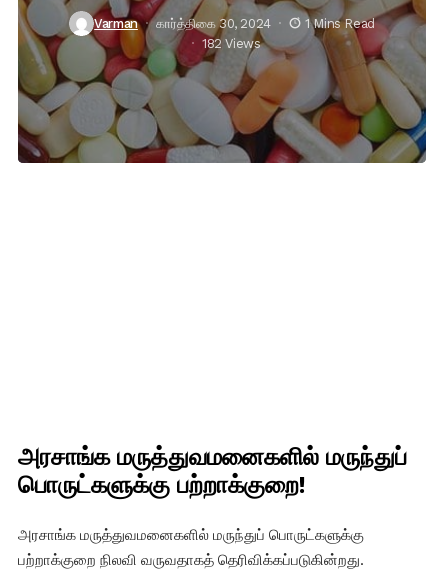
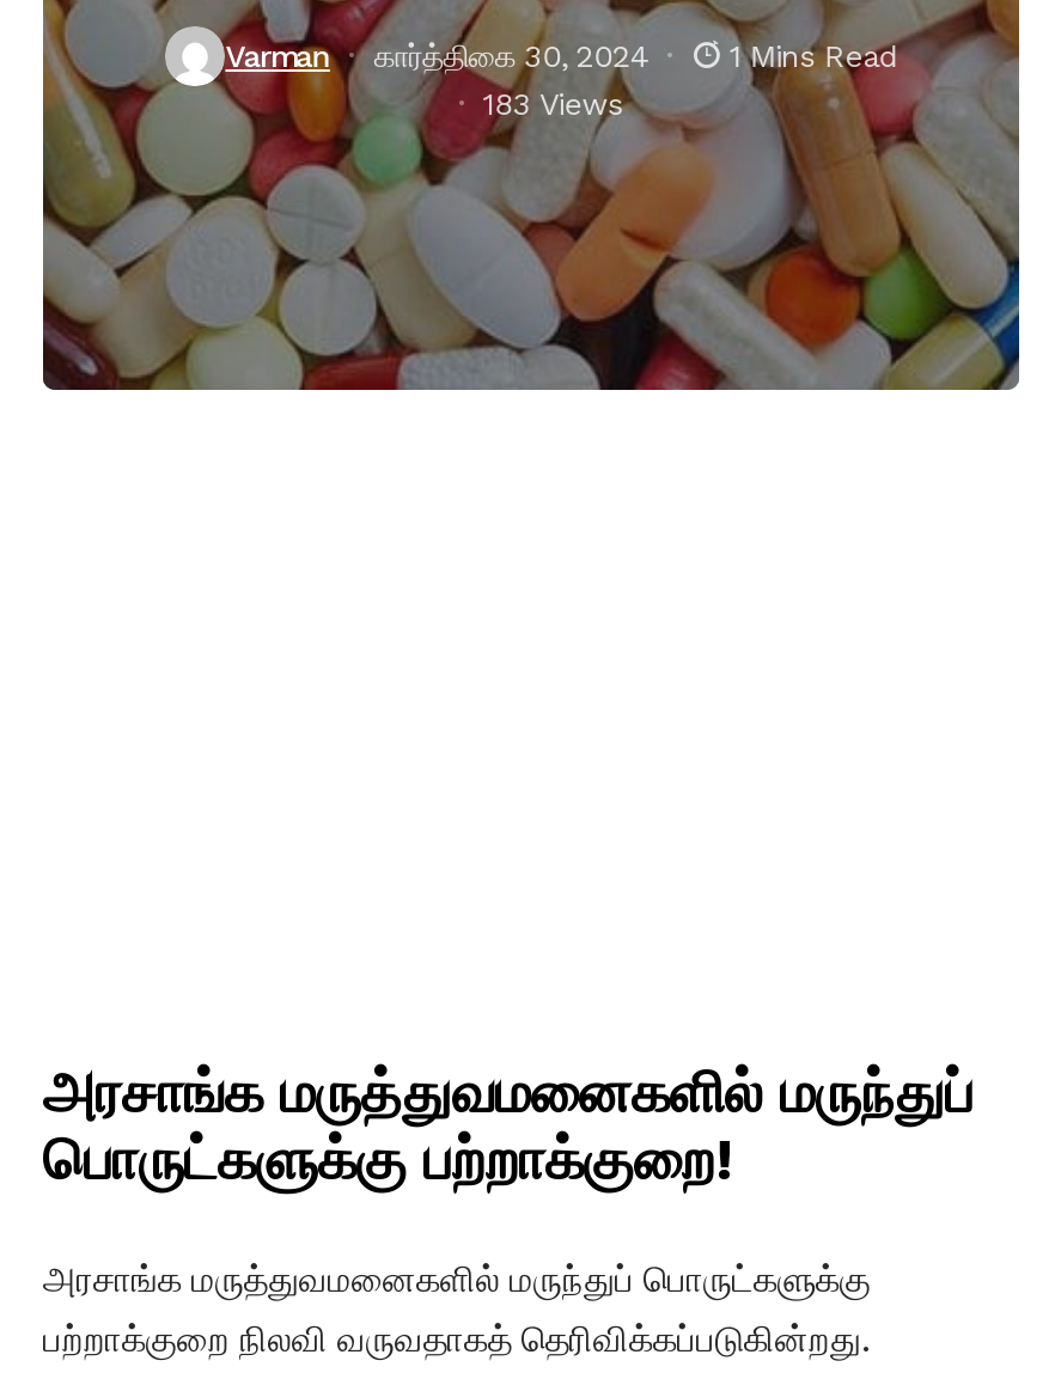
- 182 Views
+ 183 Views
